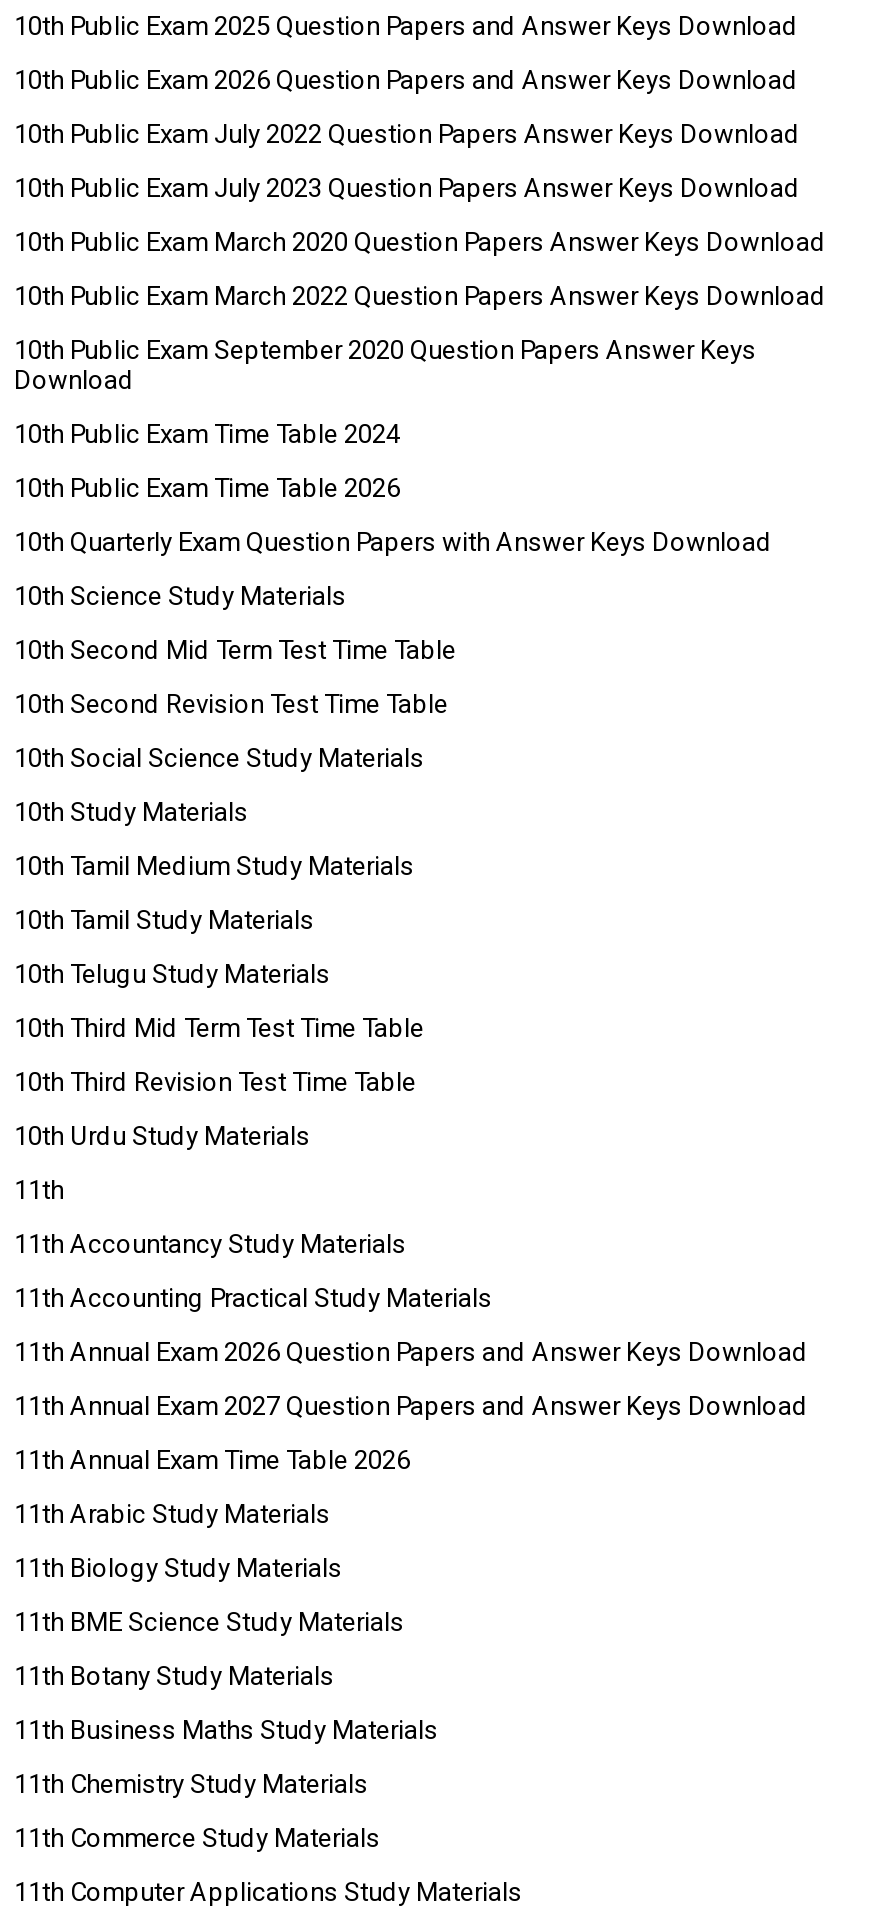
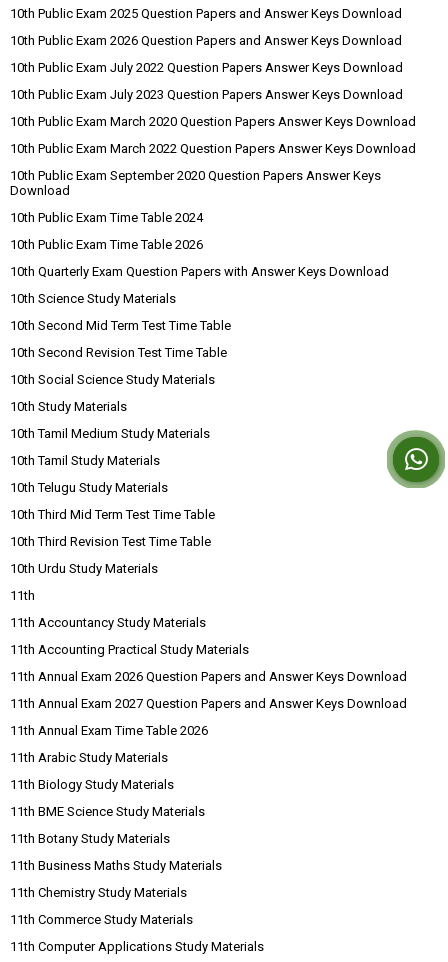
+ [image]
